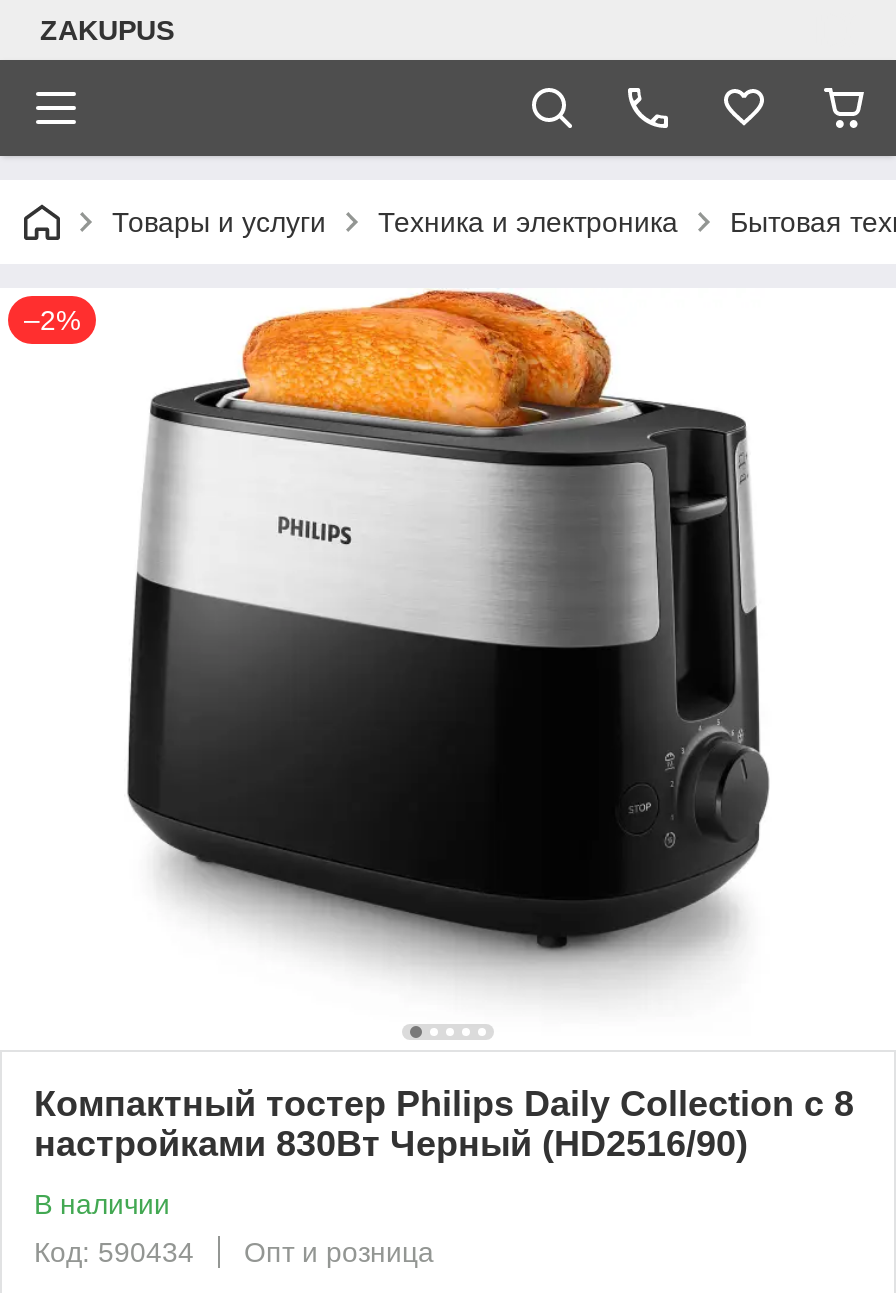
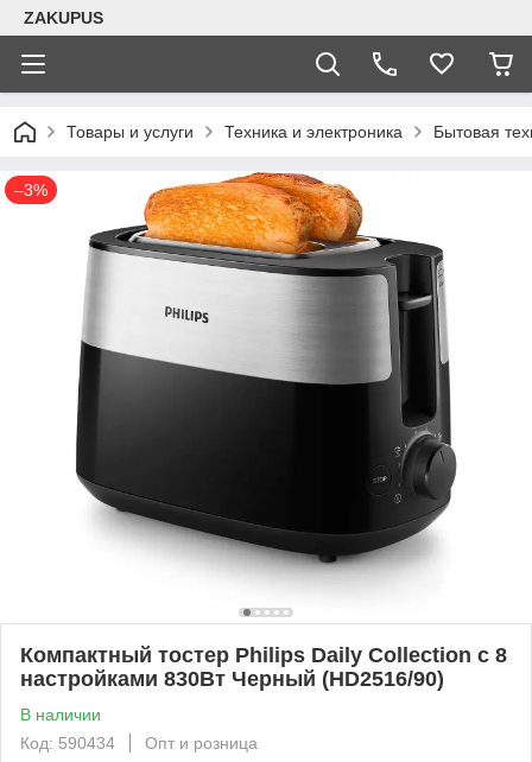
- –2%
+ –3%
